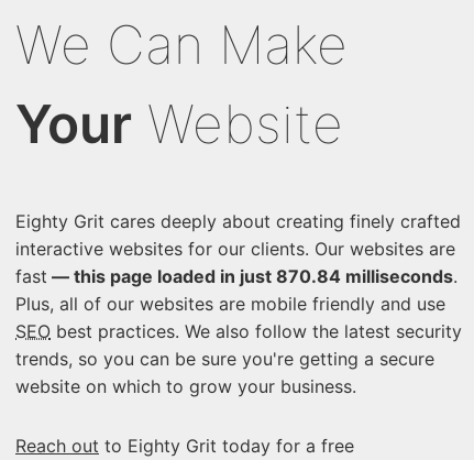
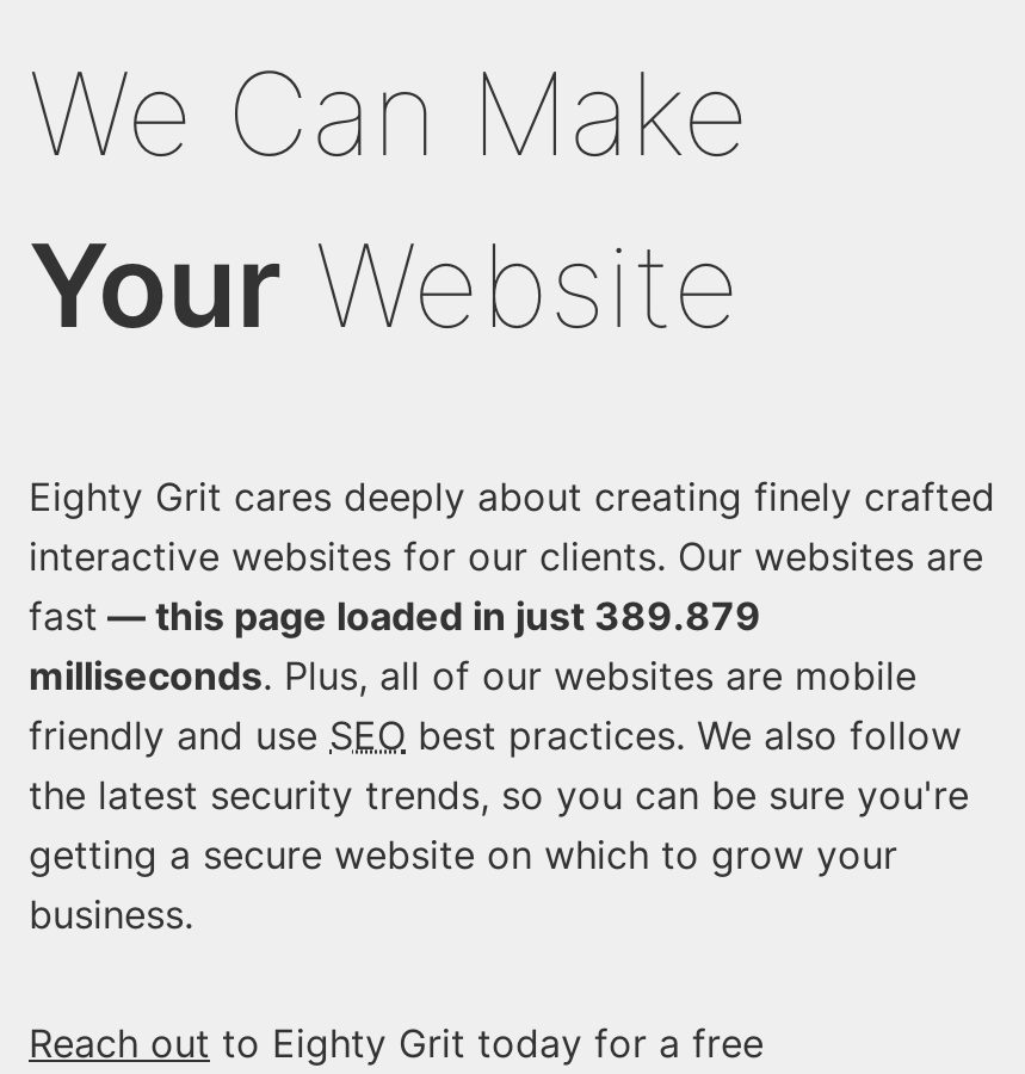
- fast — this page loaded in just 870.84 milliseconds.
- Plus, all of our websites are mobile friendly and use
- SEO best practices. We also follow the latest security
- trends, so you can be sure you're getting a secure
- website on which to grow your business.
+ fast — this page loaded in just 389.879
+ milliseconds. Plus, all of our websites are mobile
+ friendly and use SEO best practices. We also follow
+ the latest security trends, so you can be sure you're
+ getting a secure website on which to grow your
+ business.
